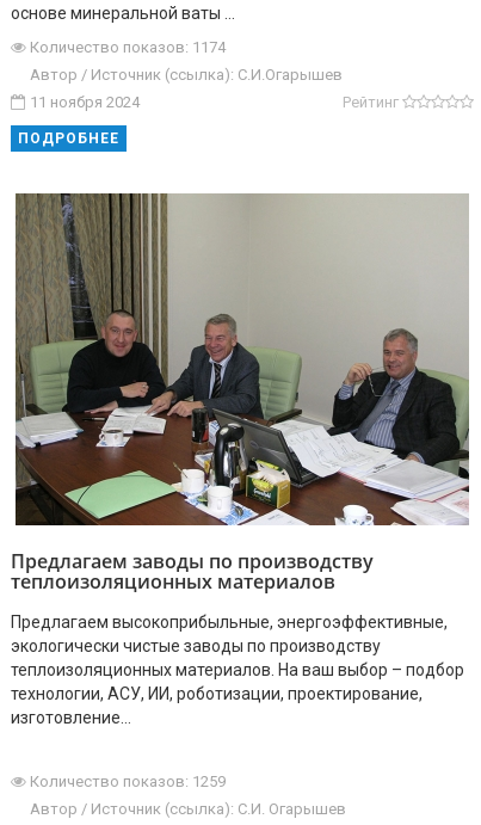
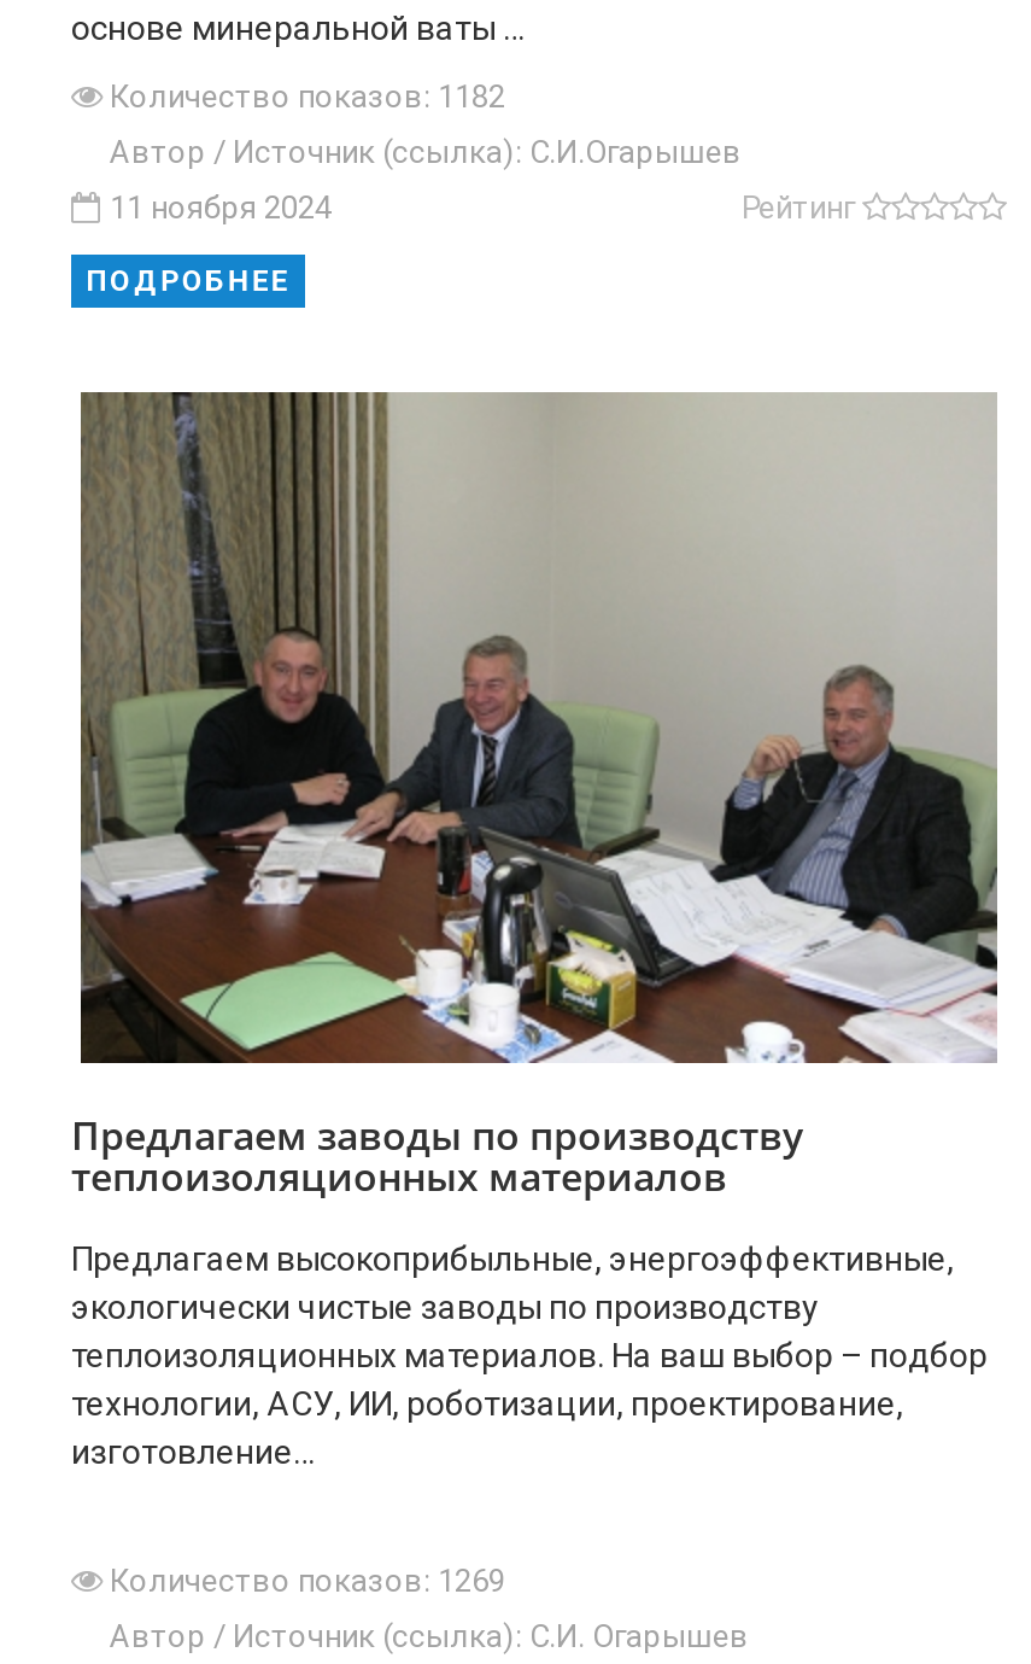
- Количество показов: 1174
+ Количество показов: 1182

- Количество показов: 1259
+ Количество показов: 1269
